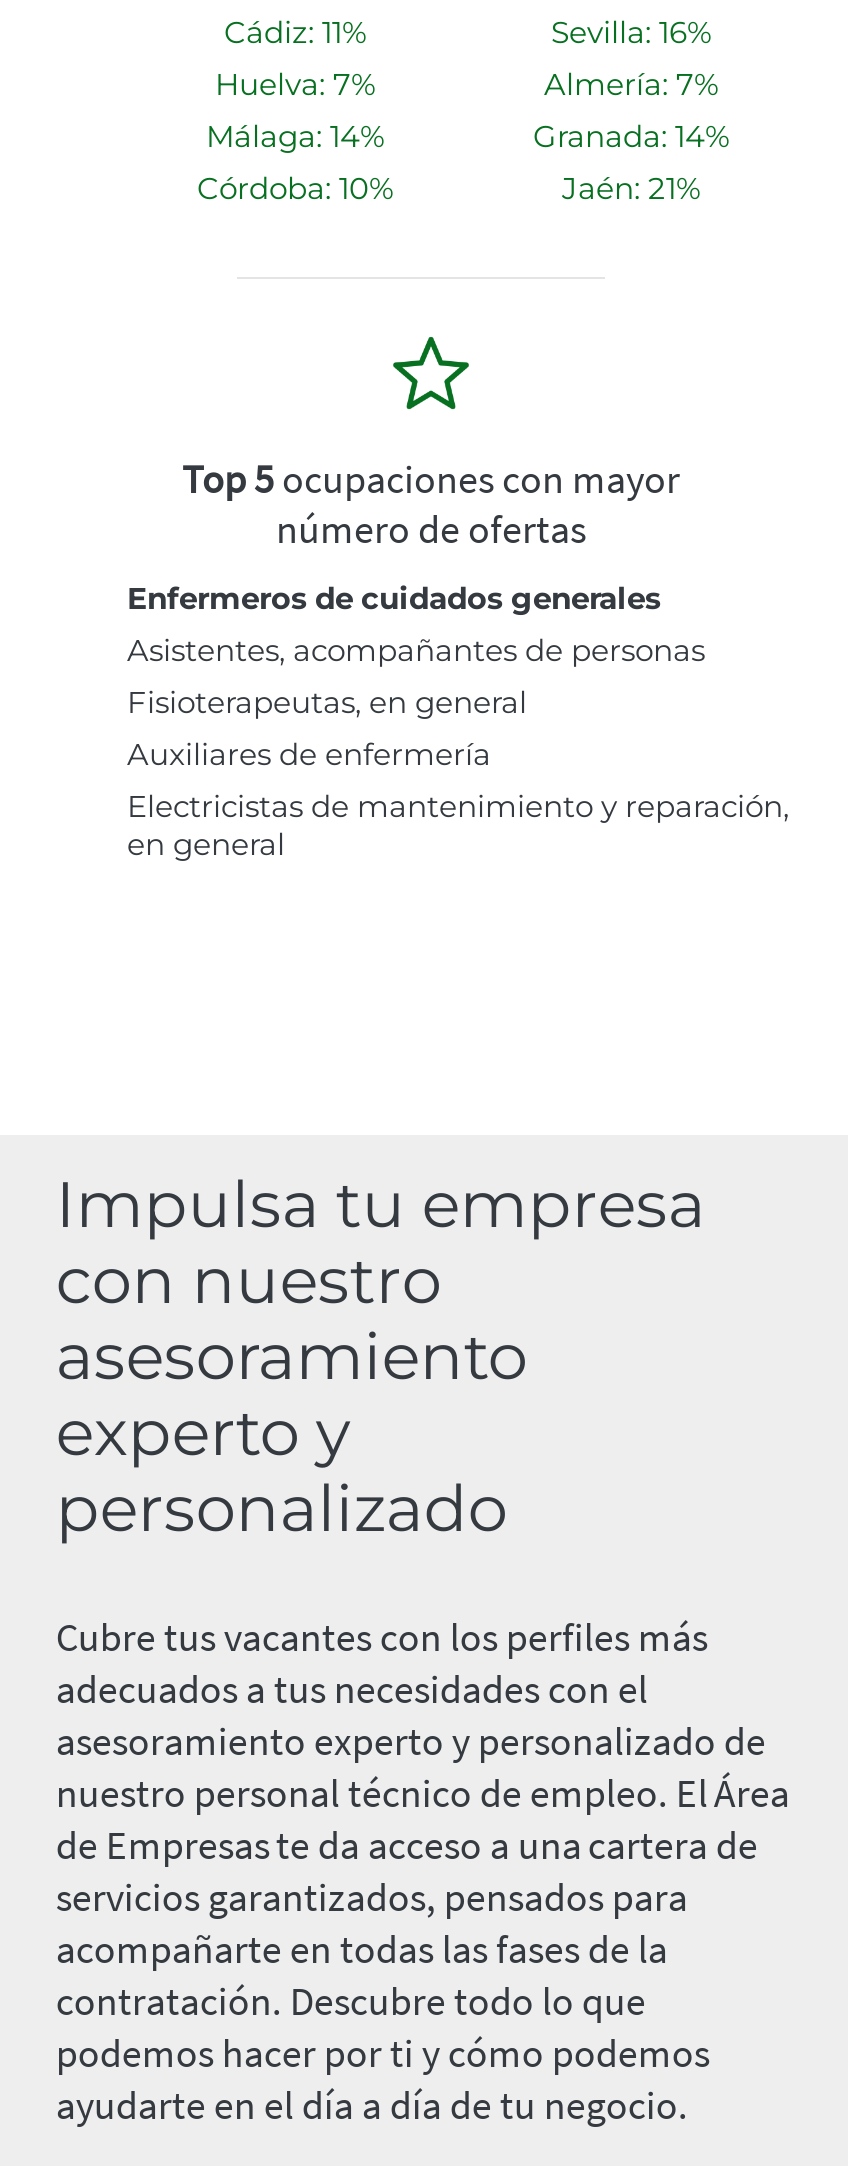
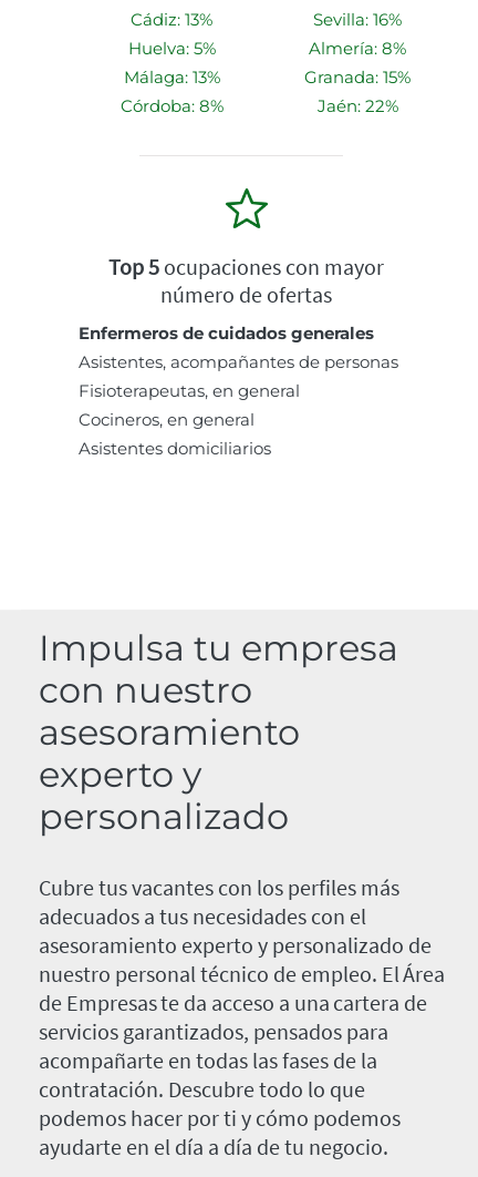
- Cádiz: 11%
+ Cádiz: 13%

- Huelva: 7%
+ Huelva: 5%

- Almería: 7%
+ Almería: 8%

- Málaga: 14%
+ Málaga: 13%

- Granada: 14%
+ Granada: 15%

- Córdoba: 10%
+ Córdoba: 8%

- Jaén: 21%
+ Jaén: 22%

- Auxiliares de enfermería
- Electricistas de mantenimiento y reparación,
- en general
+ Cocineros, en general
+ Asistentes domiciliarios
